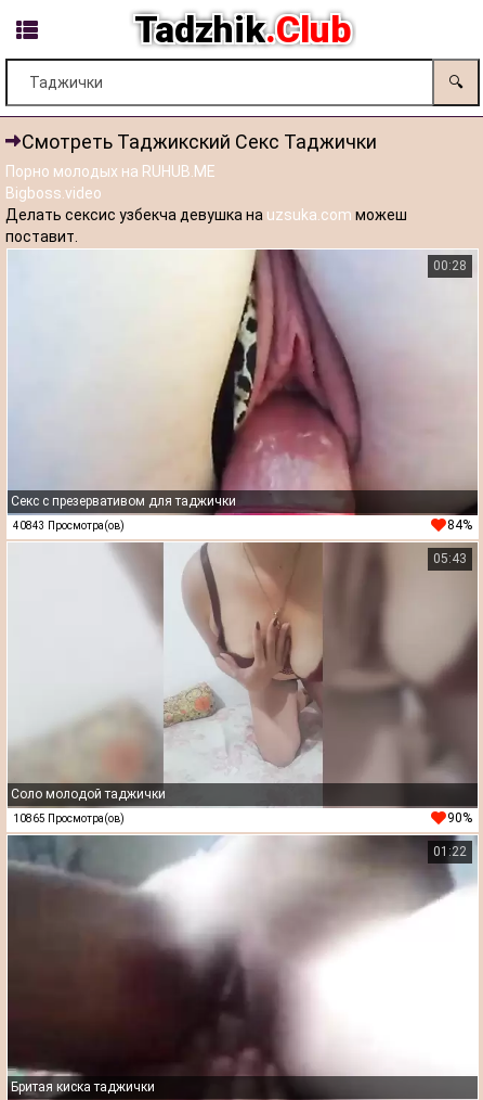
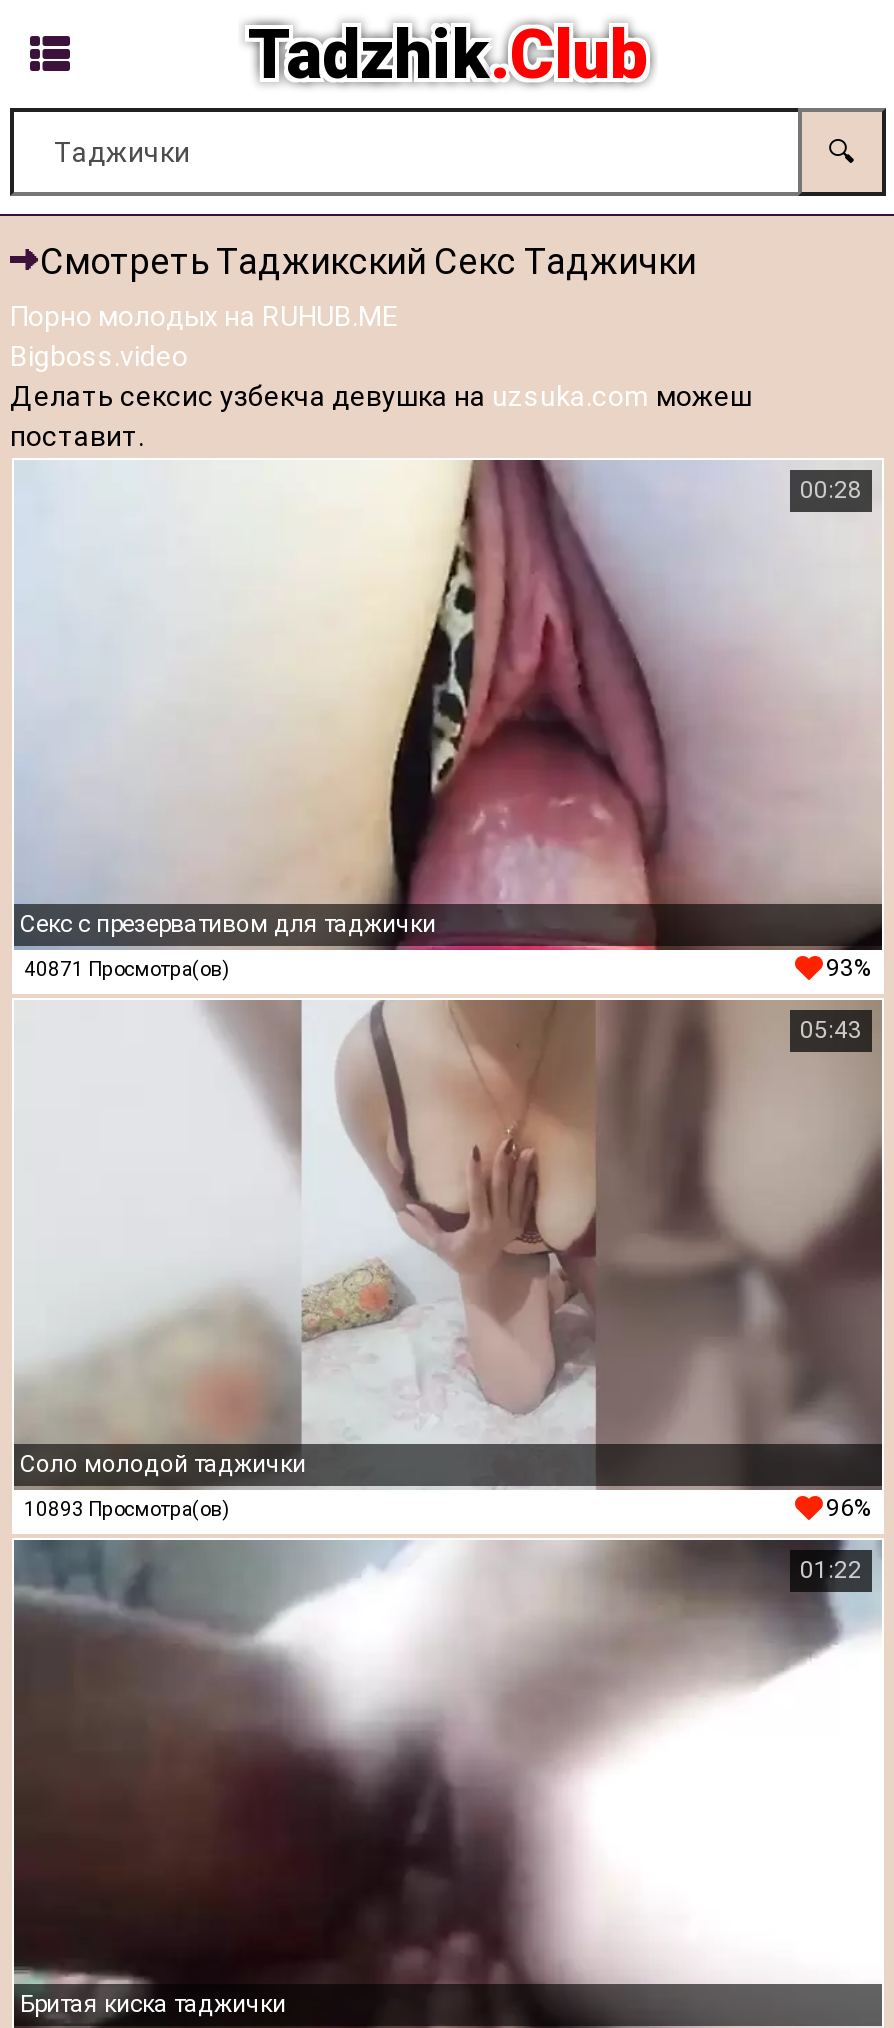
- 40843 Просмотра(ов)
+ 40871 Просмотра(ов)

- 84%
+ 93%

- 10865 Просмотра(ов)
+ 10893 Просмотра(ов)

- 90%
+ 96%
